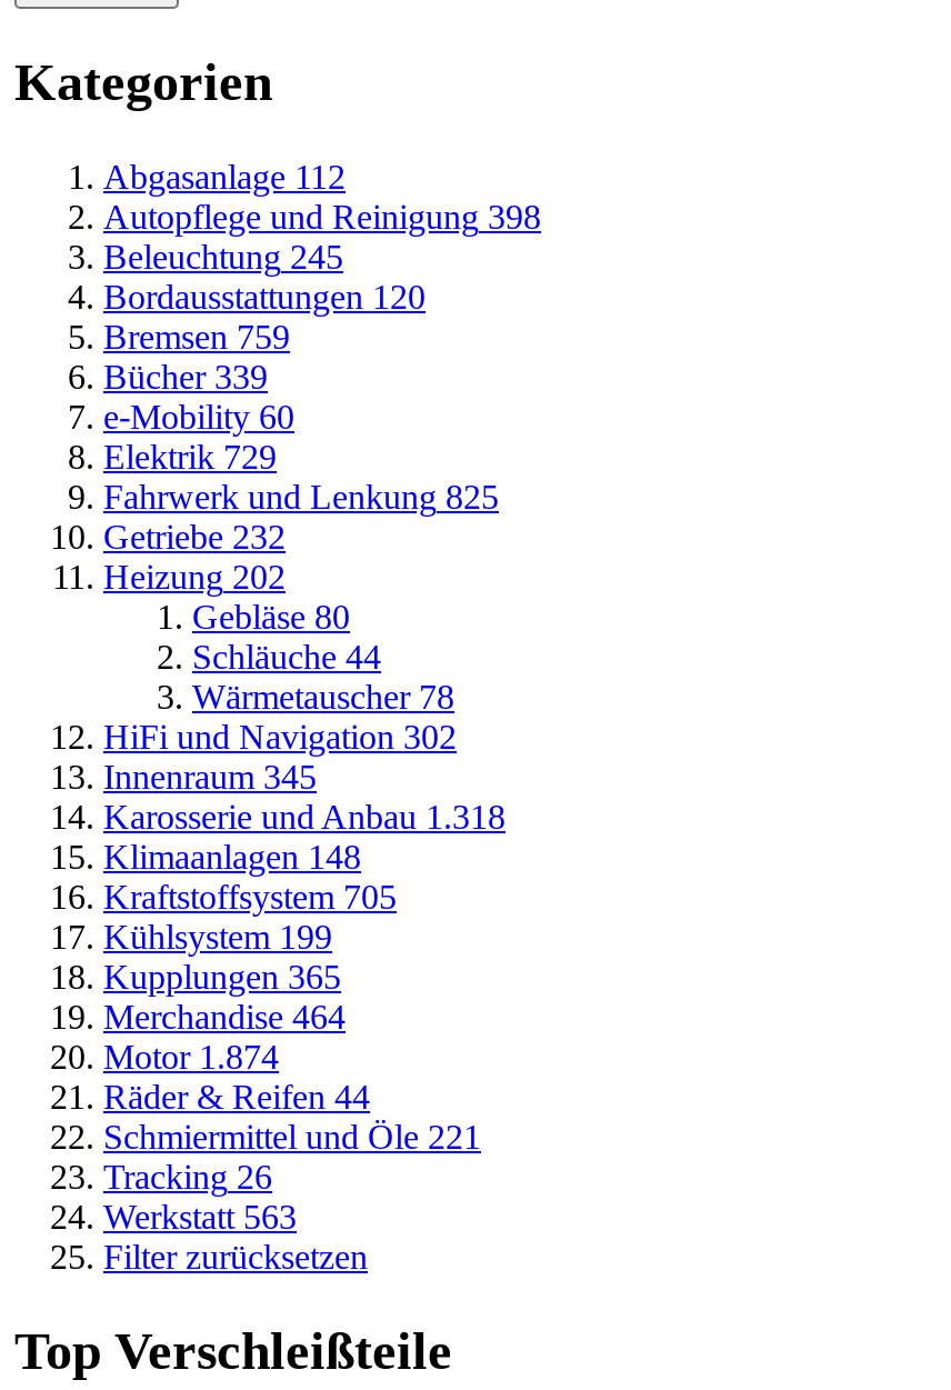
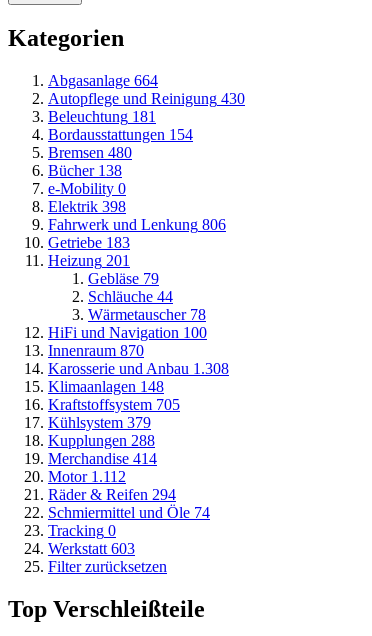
- Abgasanlage 112
+ Abgasanlage 664

- Autopflege und Reinigung 398
+ Autopflege und Reinigung 430

- Beleuchtung 245
+ Beleuchtung 181

- Bordausstattungen 120
+ Bordausstattungen 154

- Bremsen 759
+ Bremsen 480

- Bücher 339
+ Bücher 138

- e-Mobility 60
+ e-Mobility 0

- Elektrik 729
+ Elektrik 398

- Fahrwerk und Lenkung 825
+ Fahrwerk und Lenkung 806

- Getriebe 232
+ Getriebe 183

- Heizung 202
+ Heizung 201

- Gebläse 80
+ Gebläse 79

- HiFi und Navigation 302
+ HiFi und Navigation 100

- Innenraum 345
+ Innenraum 870

- Karosserie und Anbau 1.318
+ Karosserie und Anbau 1.308

- Kühlsystem 199
+ Kühlsystem 379

- Kupplungen 365
+ Kupplungen 288

- Merchandise 464
+ Merchandise 414

- Motor 1.874
+ Motor 1.112

- Räder & Reifen 44
+ Räder & Reifen 294

- Schmiermittel und Öle 221
+ Schmiermittel und Öle 74

- Tracking 26
+ Tracking 0

- Werkstatt 563
+ Werkstatt 603
